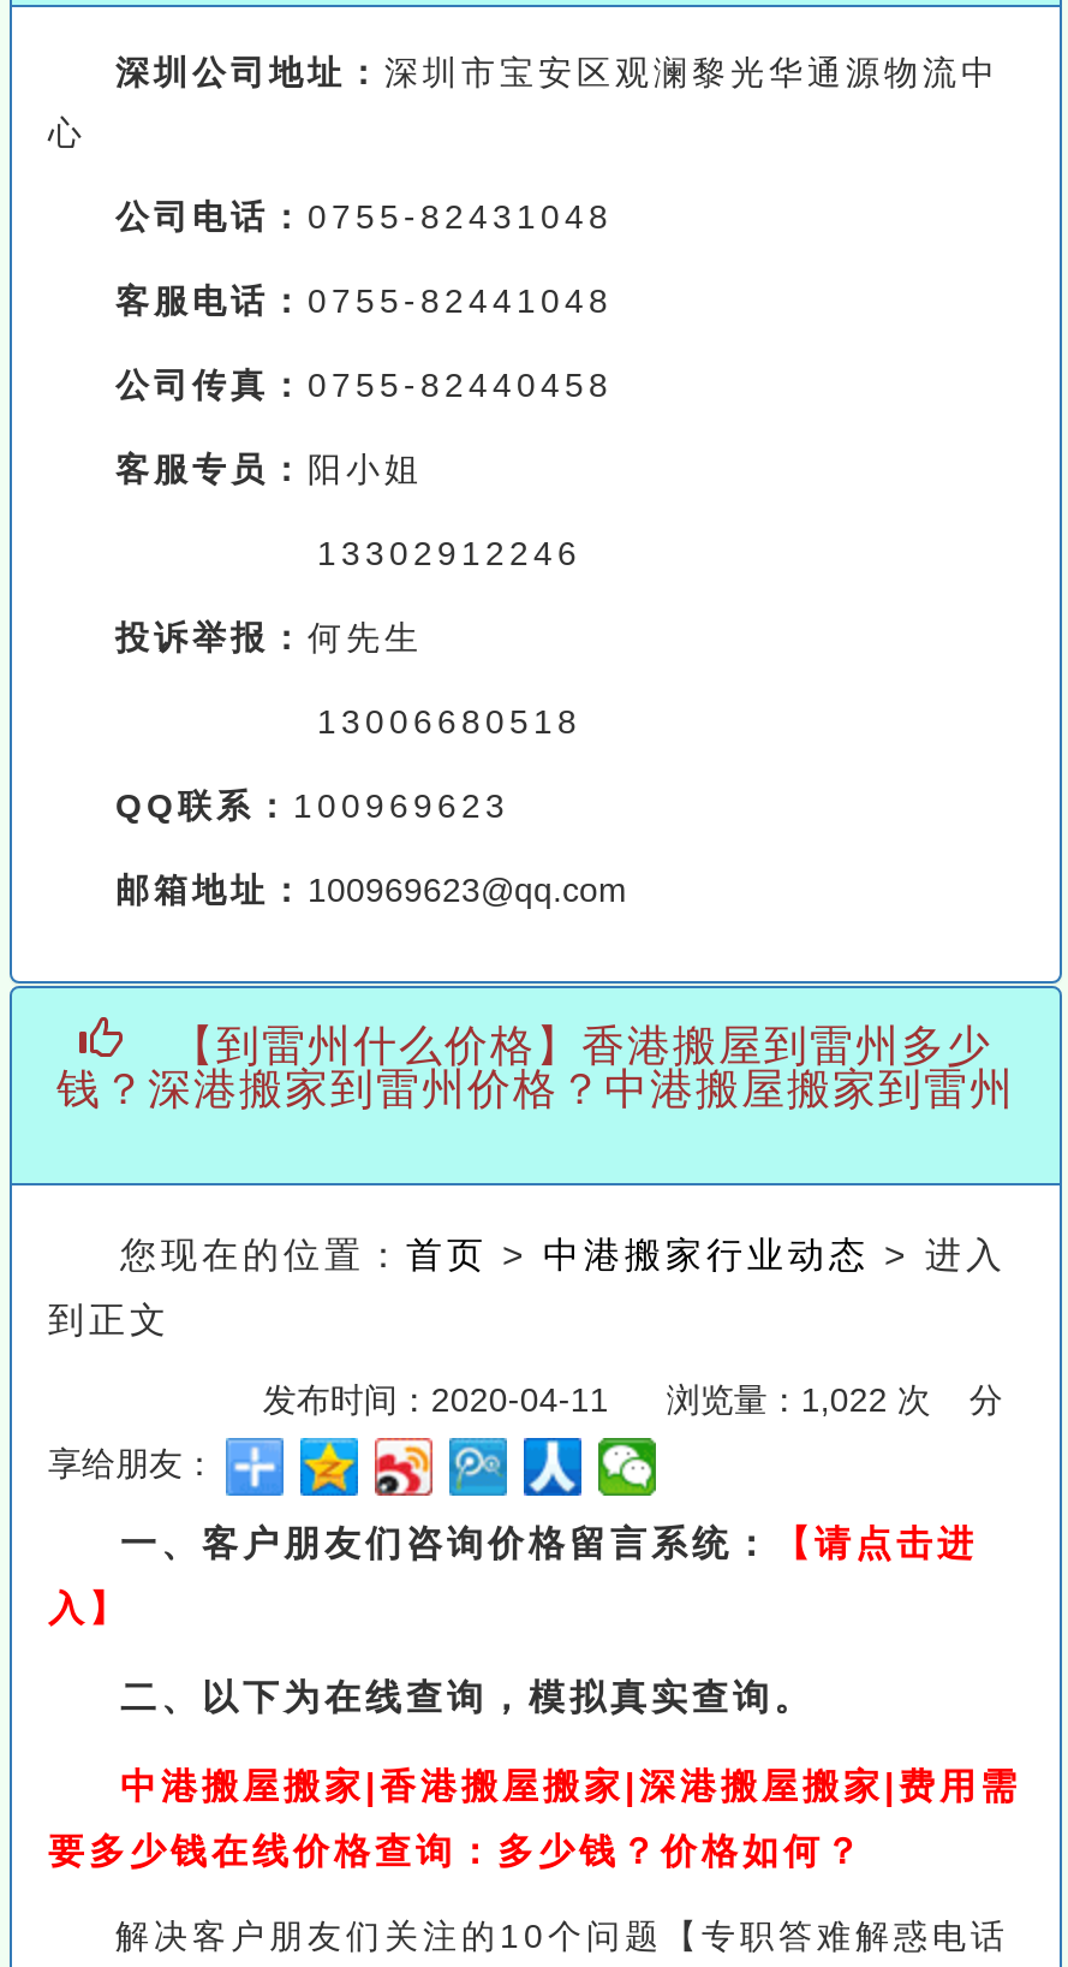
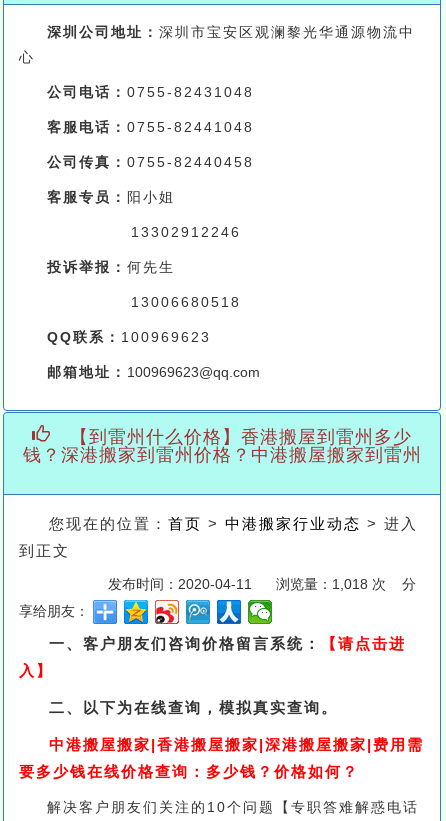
- 发布时间：2020-04-11浏览量：1,022 次 分
+ 发布时间：2020-04-11浏览量：1,018 次 分
